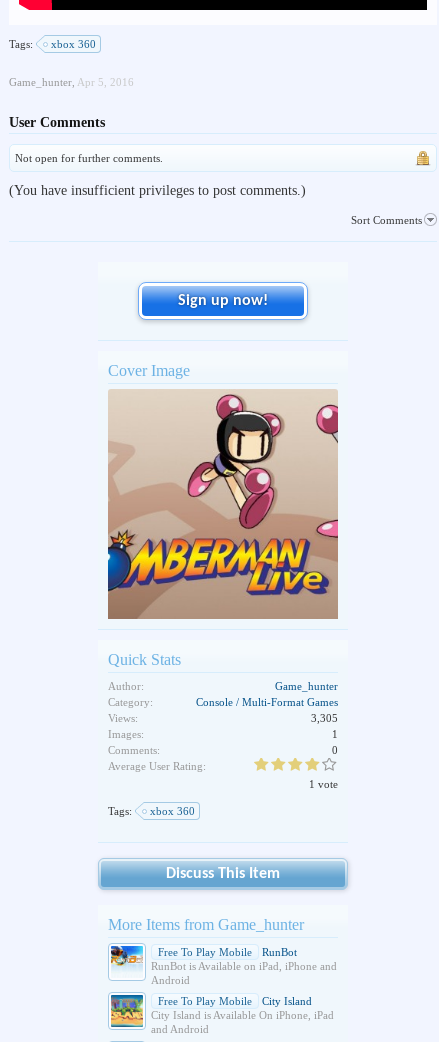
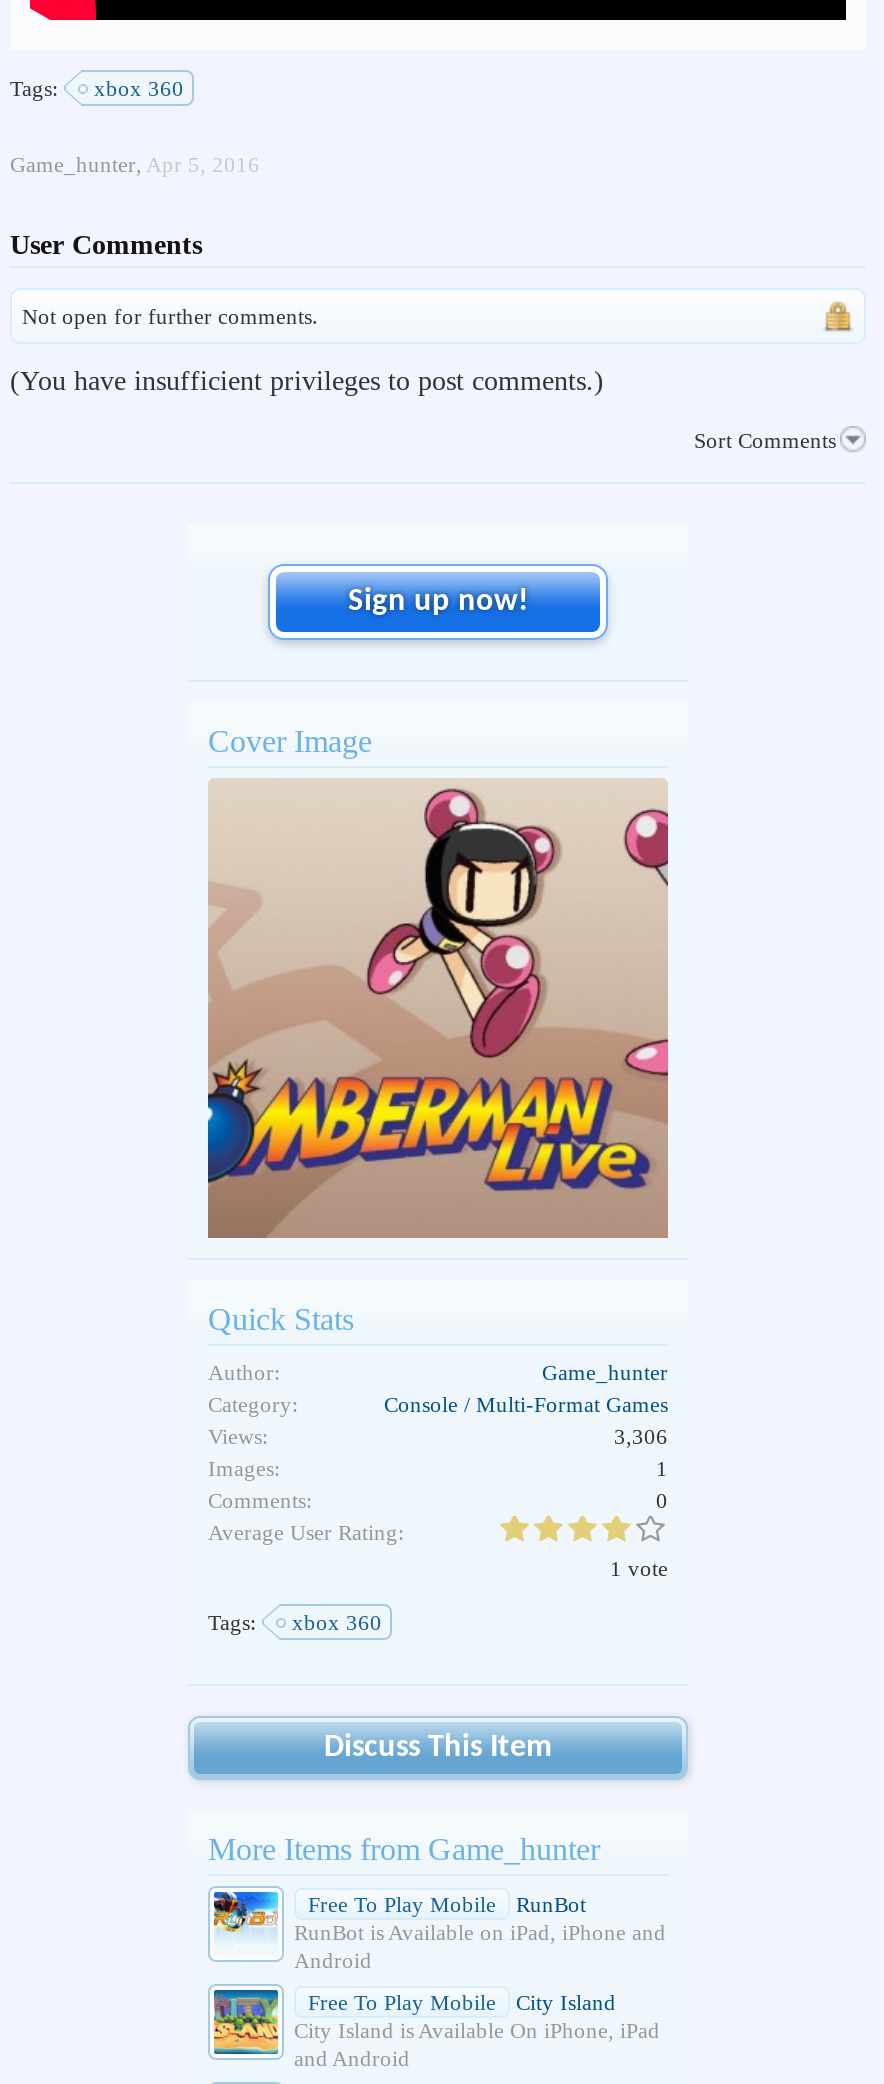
- 3,305
+ 3,306
